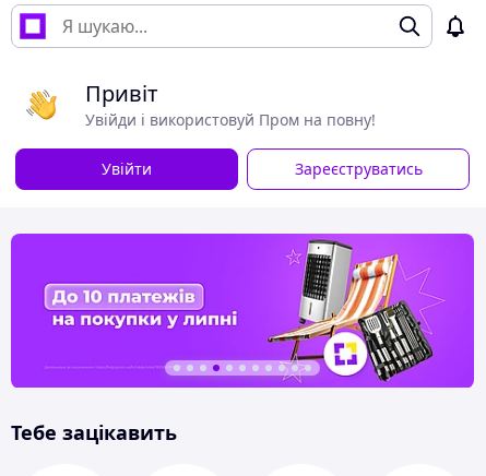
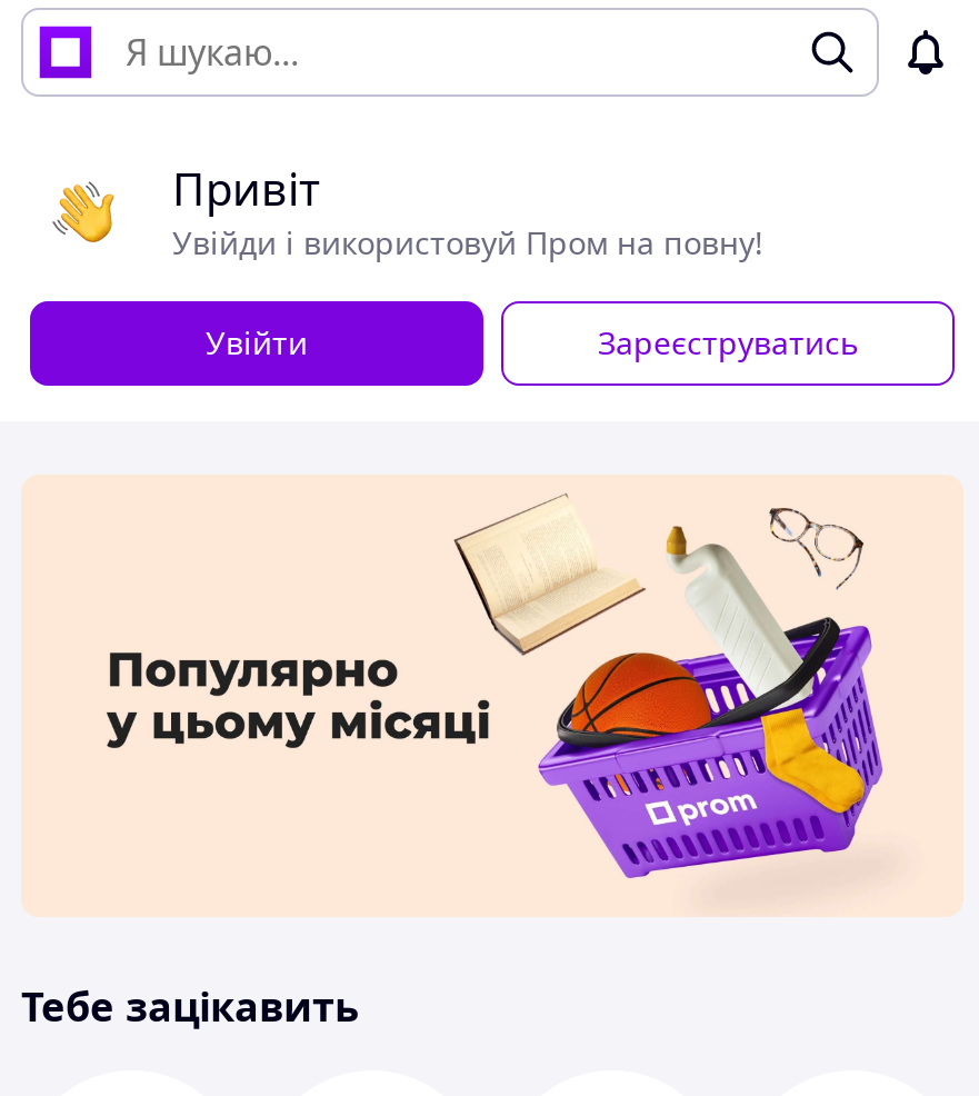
- [image]
+ [image]
